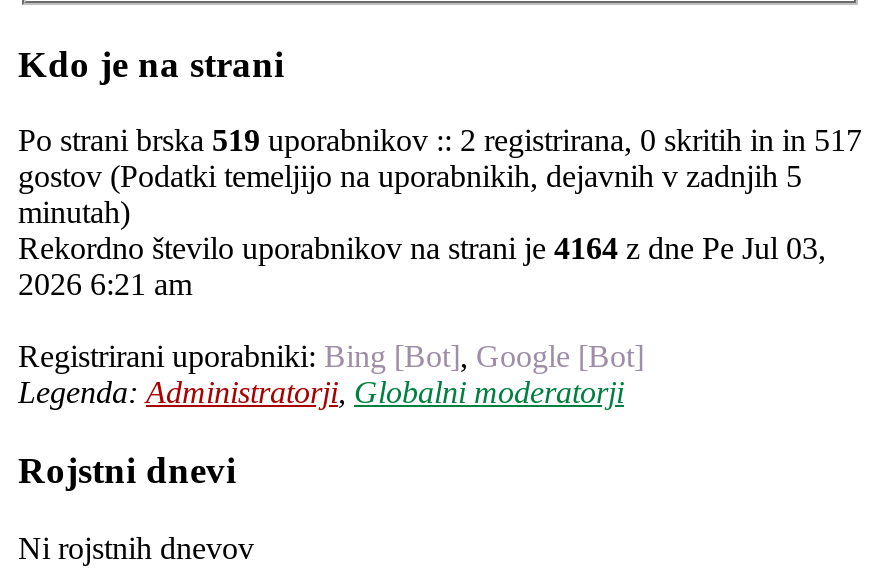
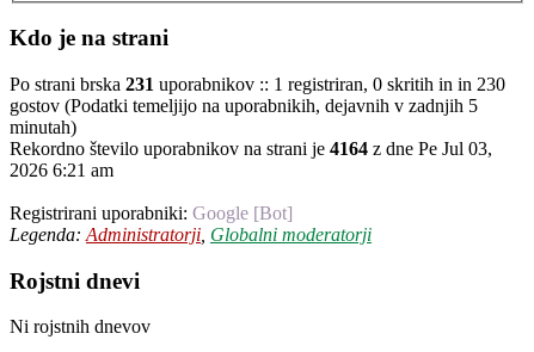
- Po strani brska 519 uporabnikov :: 2 registrirana, 0 skritih in in 517
+ Po strani brska 231 uporabnikov :: 1 registriran, 0 skritih in in 230

- Registrirani uporabniki: Bing [Bot], Google [Bot]
+ Registrirani uporabniki: Google [Bot]
